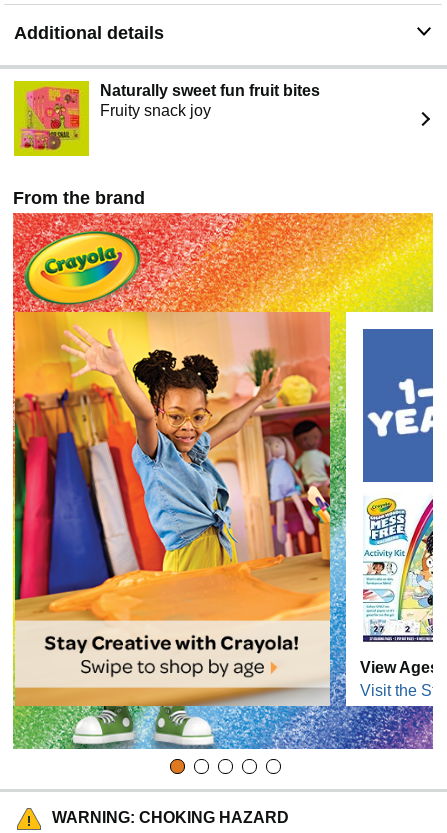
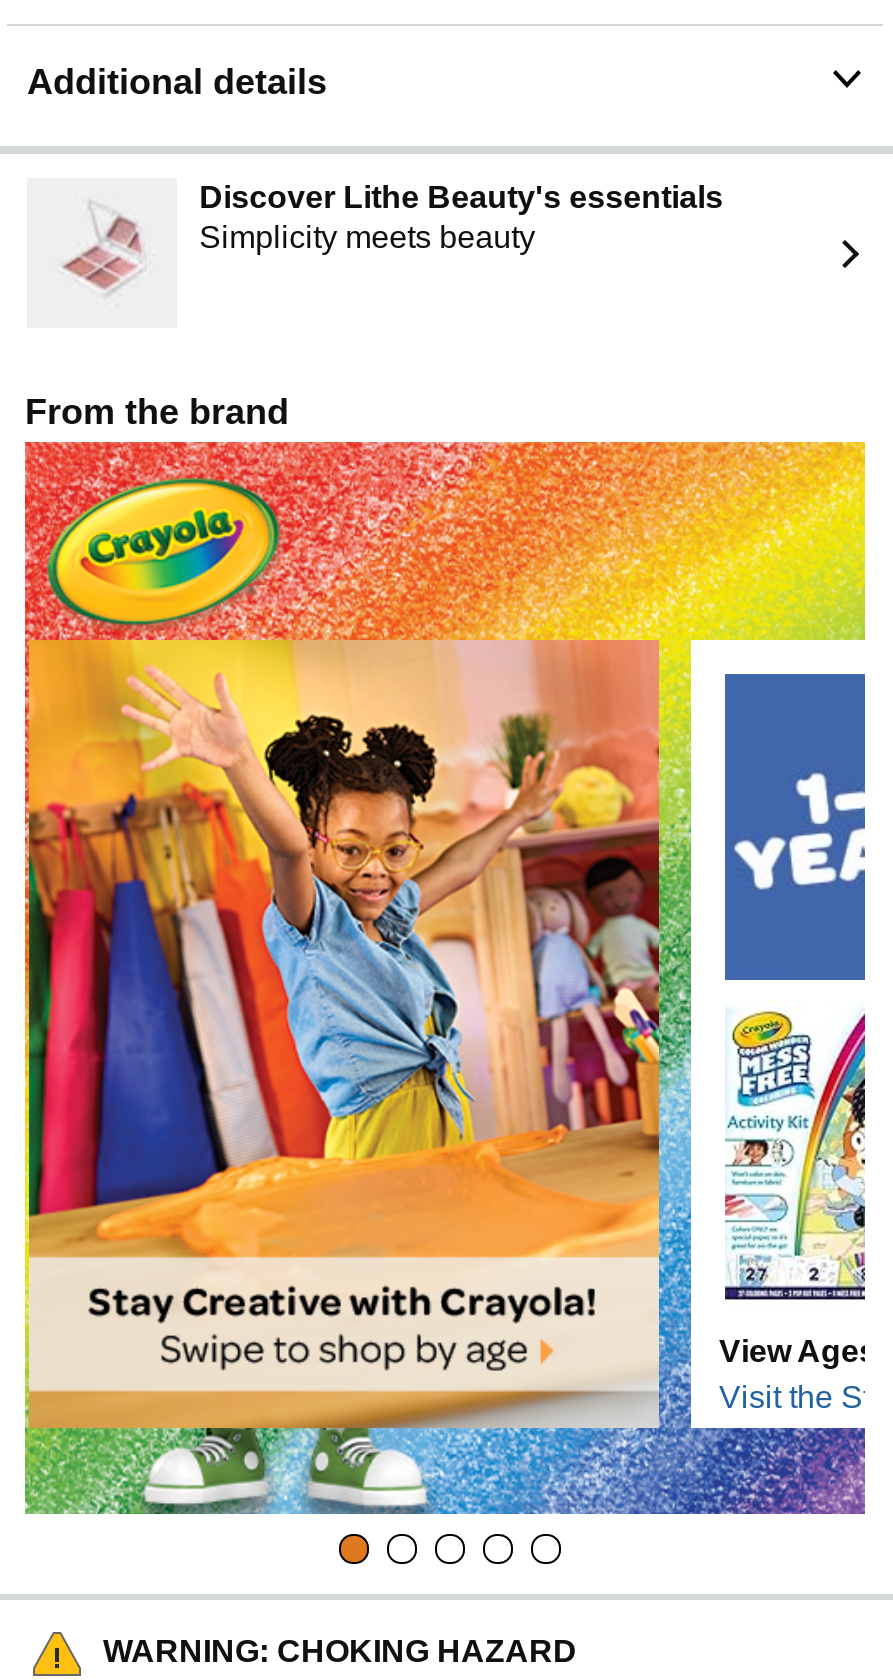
- [image]
- Naturally sweet fun fruit bites
- Fruity snack joy
+ [image]
+ Discover Lithe Beauty's essentials
+ Simplicity meets beauty
